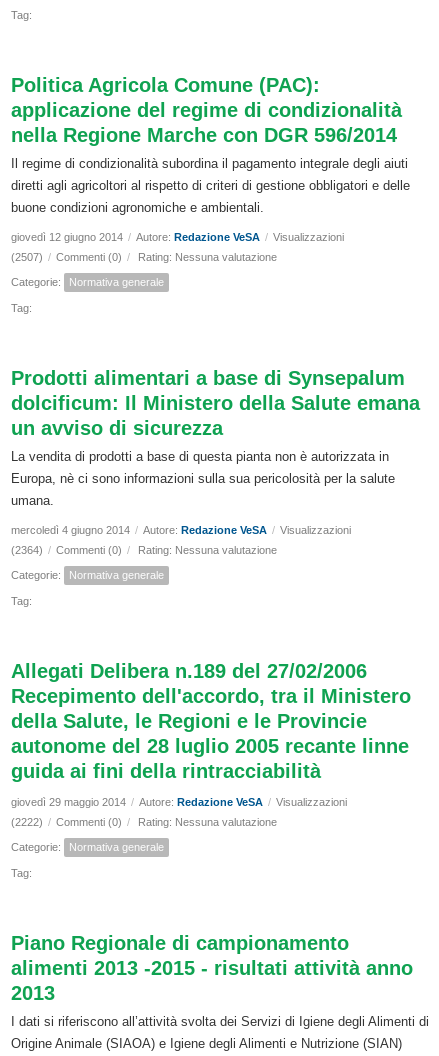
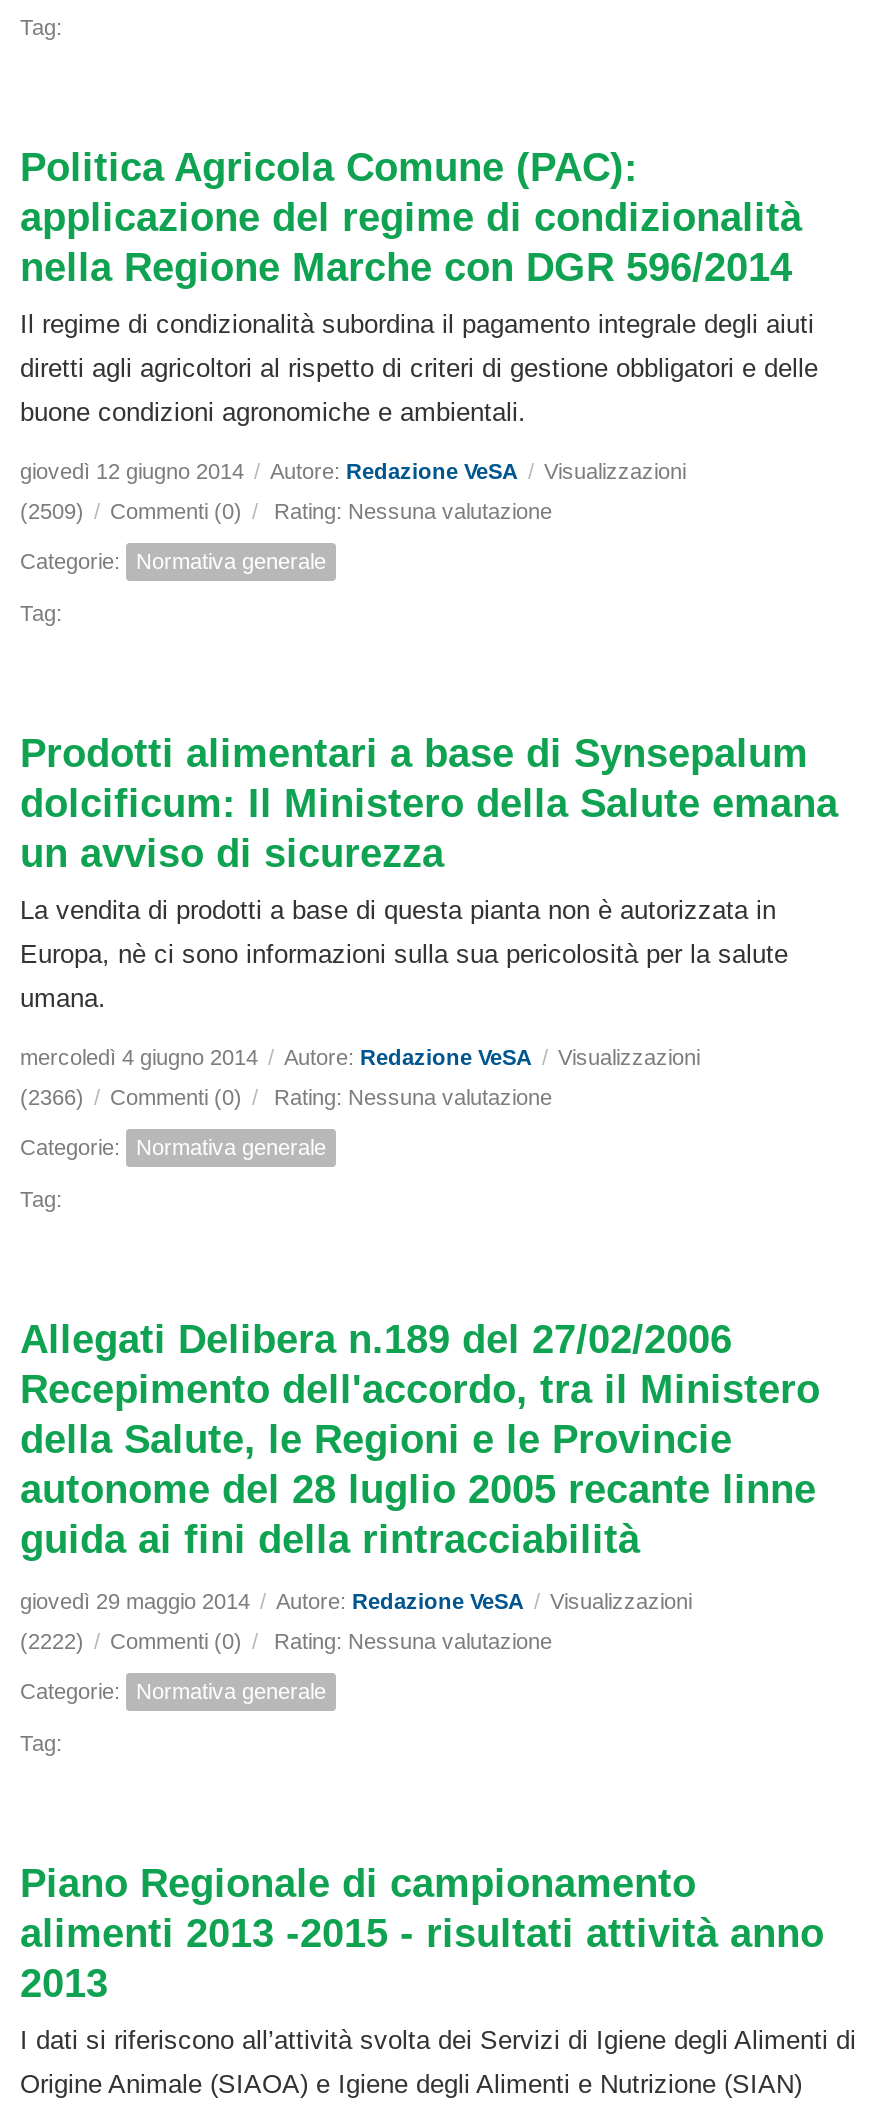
- (2507) / Commenti (0) / Rating: Nessuna valutazione
+ (2509) / Commenti (0) / Rating: Nessuna valutazione

- (2364) / Commenti (0) / Rating: Nessuna valutazione
+ (2366) / Commenti (0) / Rating: Nessuna valutazione
